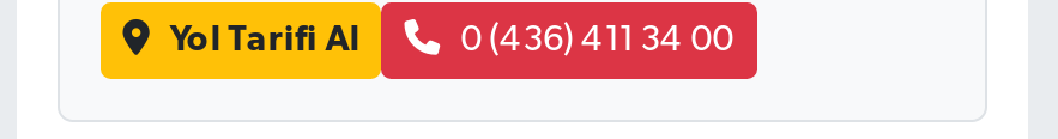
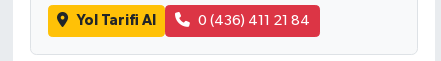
- 0 (436) 411 34 00
+ 0 (436) 411 21 84
